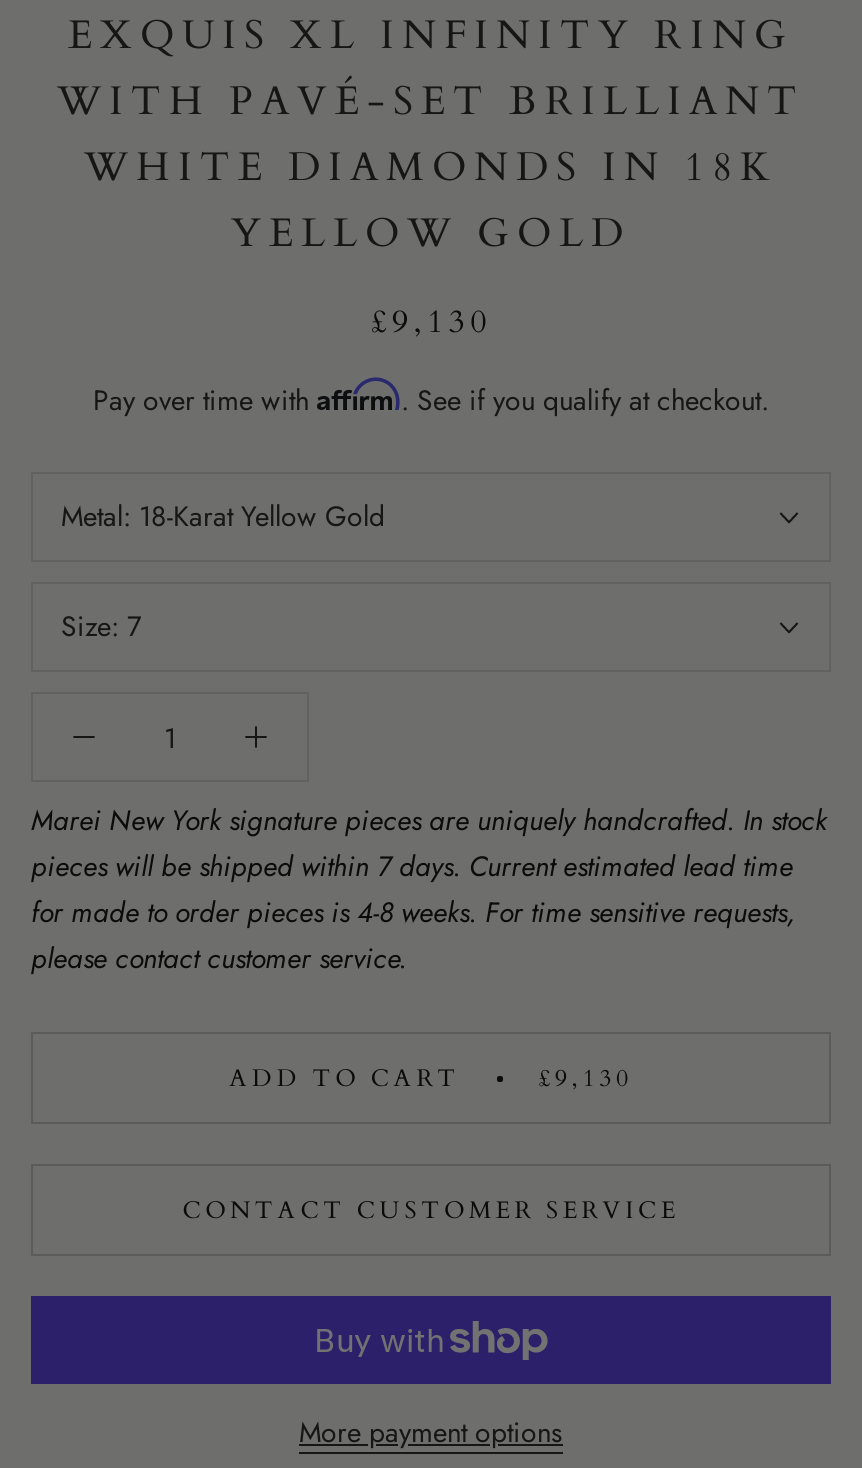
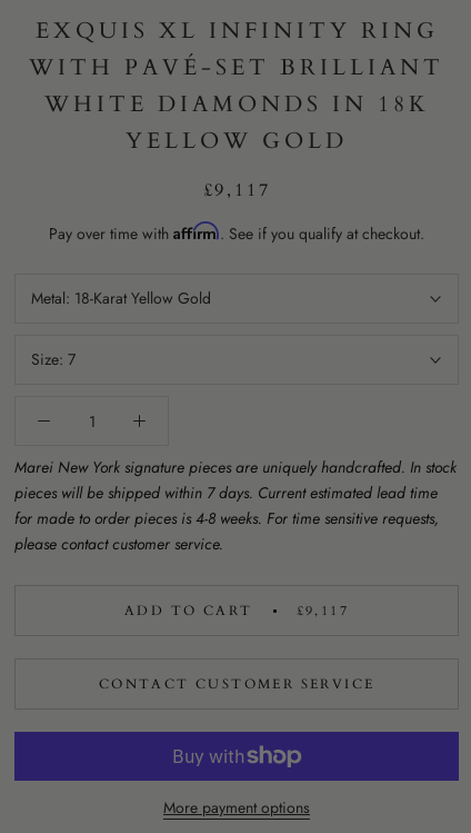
- £9,130
+ £9,117

- £9,130
+ £9,117
